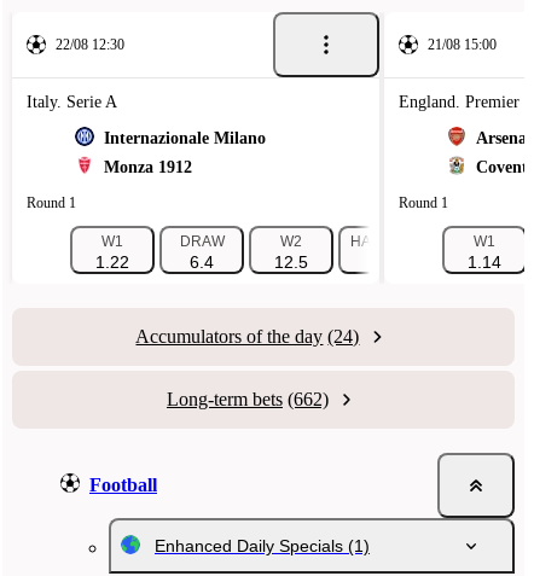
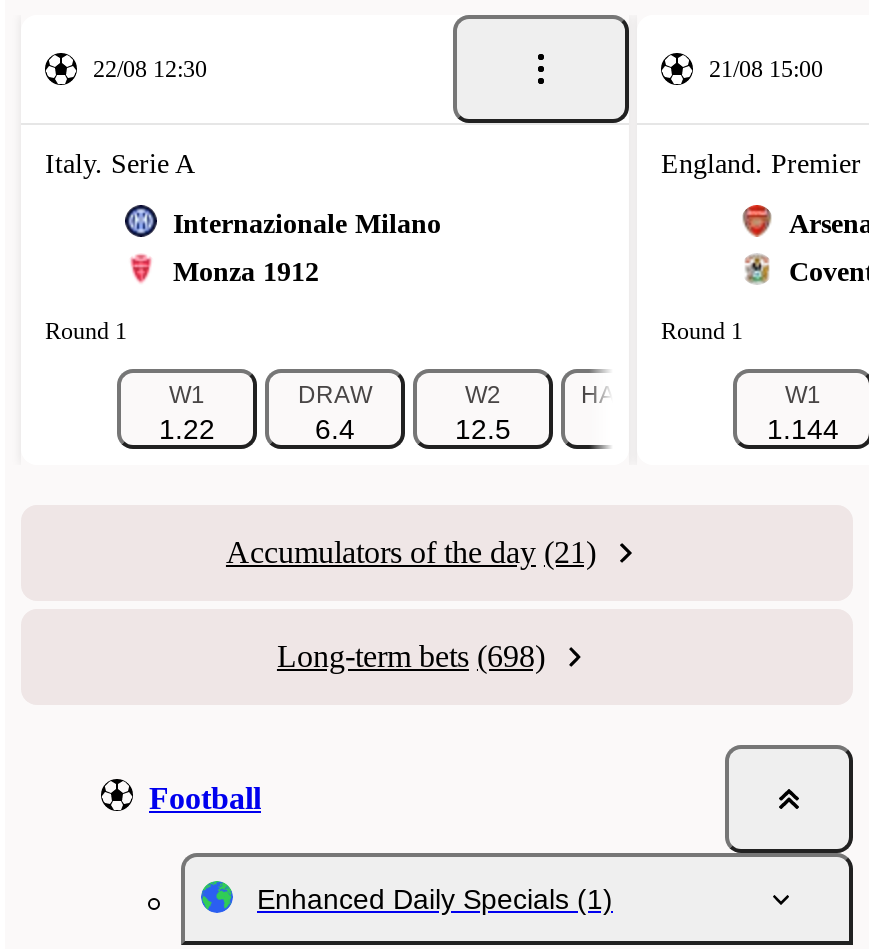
- 1.14
+ 1.144

- Accumulators of the day (24)
+ Accumulators of the day (21)

- Long-term bets (662)
+ Long-term bets (698)
